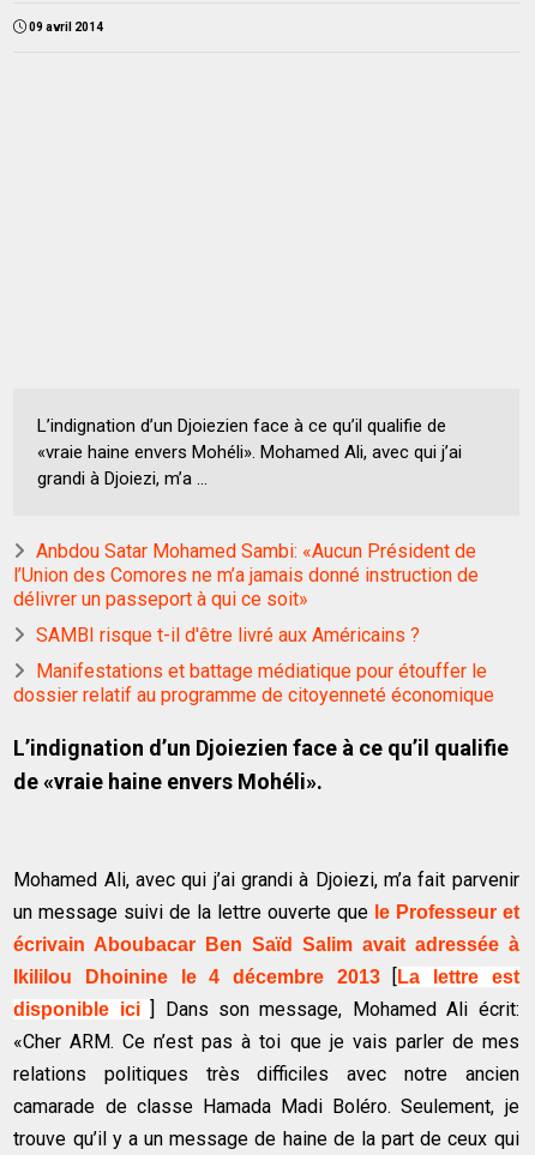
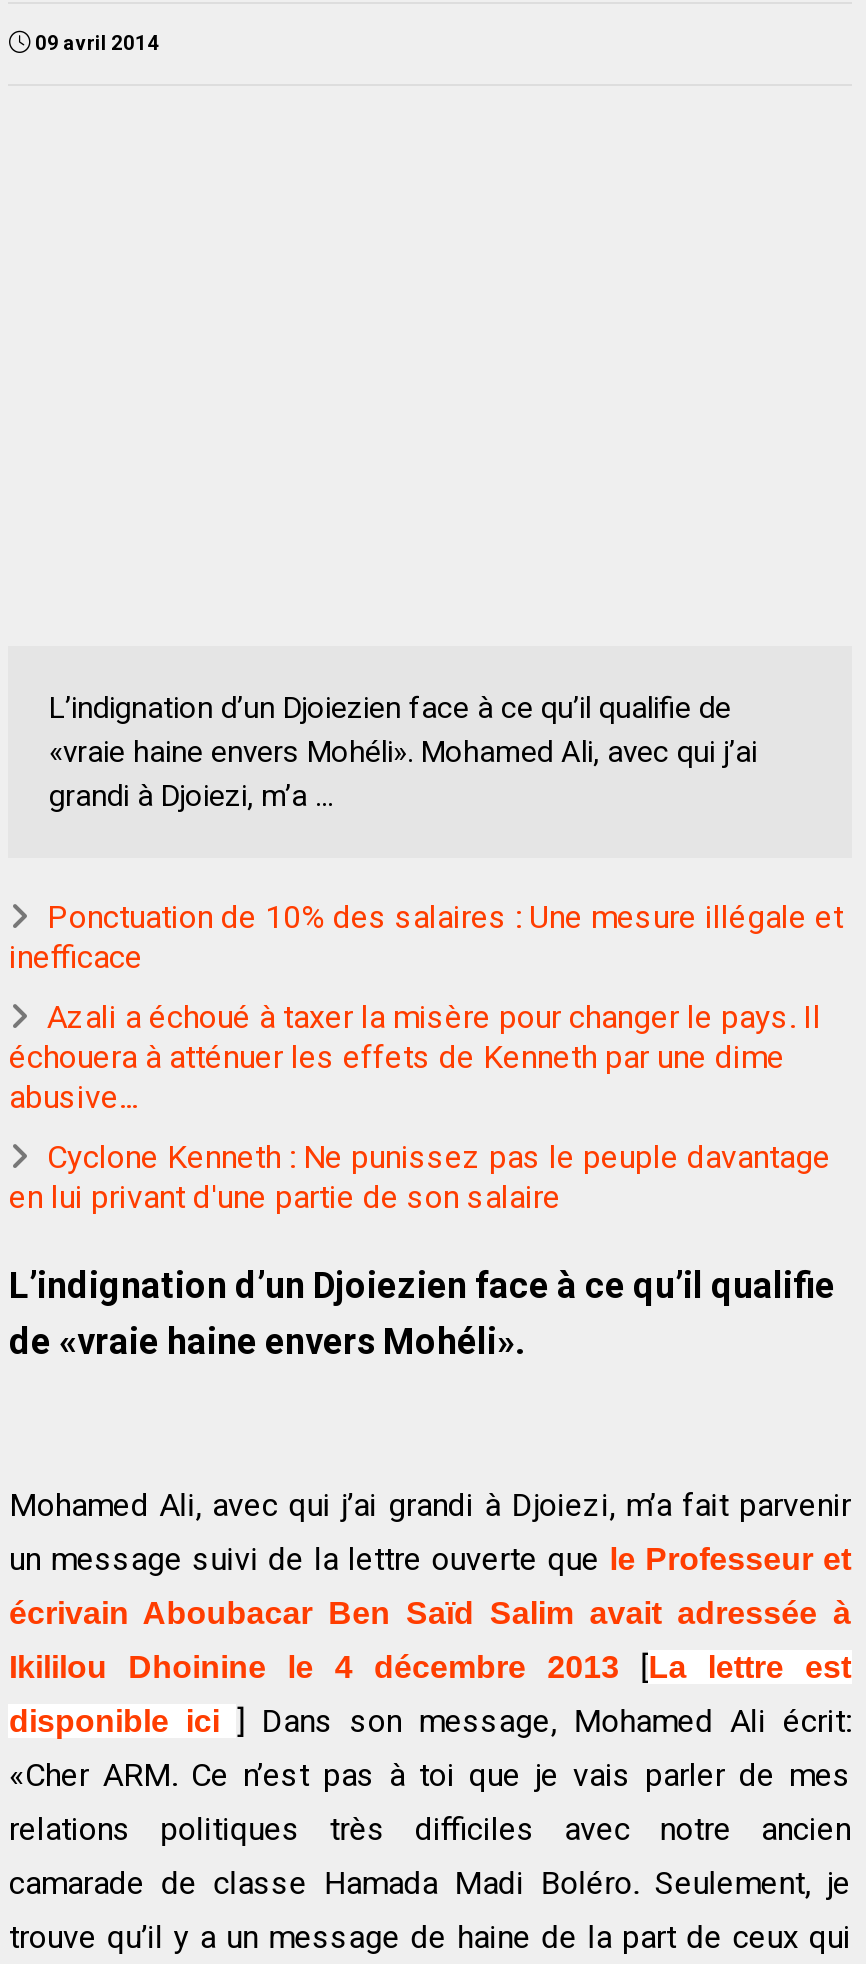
- Anbdou Satar Mohamed Sambi: «Aucun Président de
- l’Union des Comores ne m’a jamais donné instruction de
- délivrer un passeport à qui ce soit»
+ Ponctuation de 10% des salaires : Une mesure illégale et
+ inefficace

- SAMBI risque t-il d'être livré aux Américains ?
+ Azali a échoué à taxer la misère pour changer le pays. Il
+ échouera à atténuer les effets de Kenneth par une dime
+ abusive...

- Manifestations et battage médiatique pour étouffer le
- dossier relatif au programme de citoyenneté économique
+ Cyclone Kenneth : Ne punissez pas le peuple davantage
+ en lui privant d'une partie de son salaire
